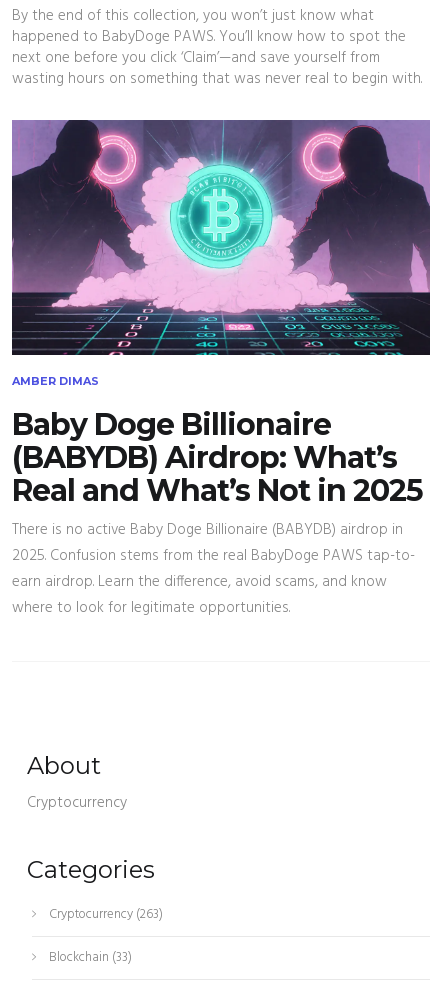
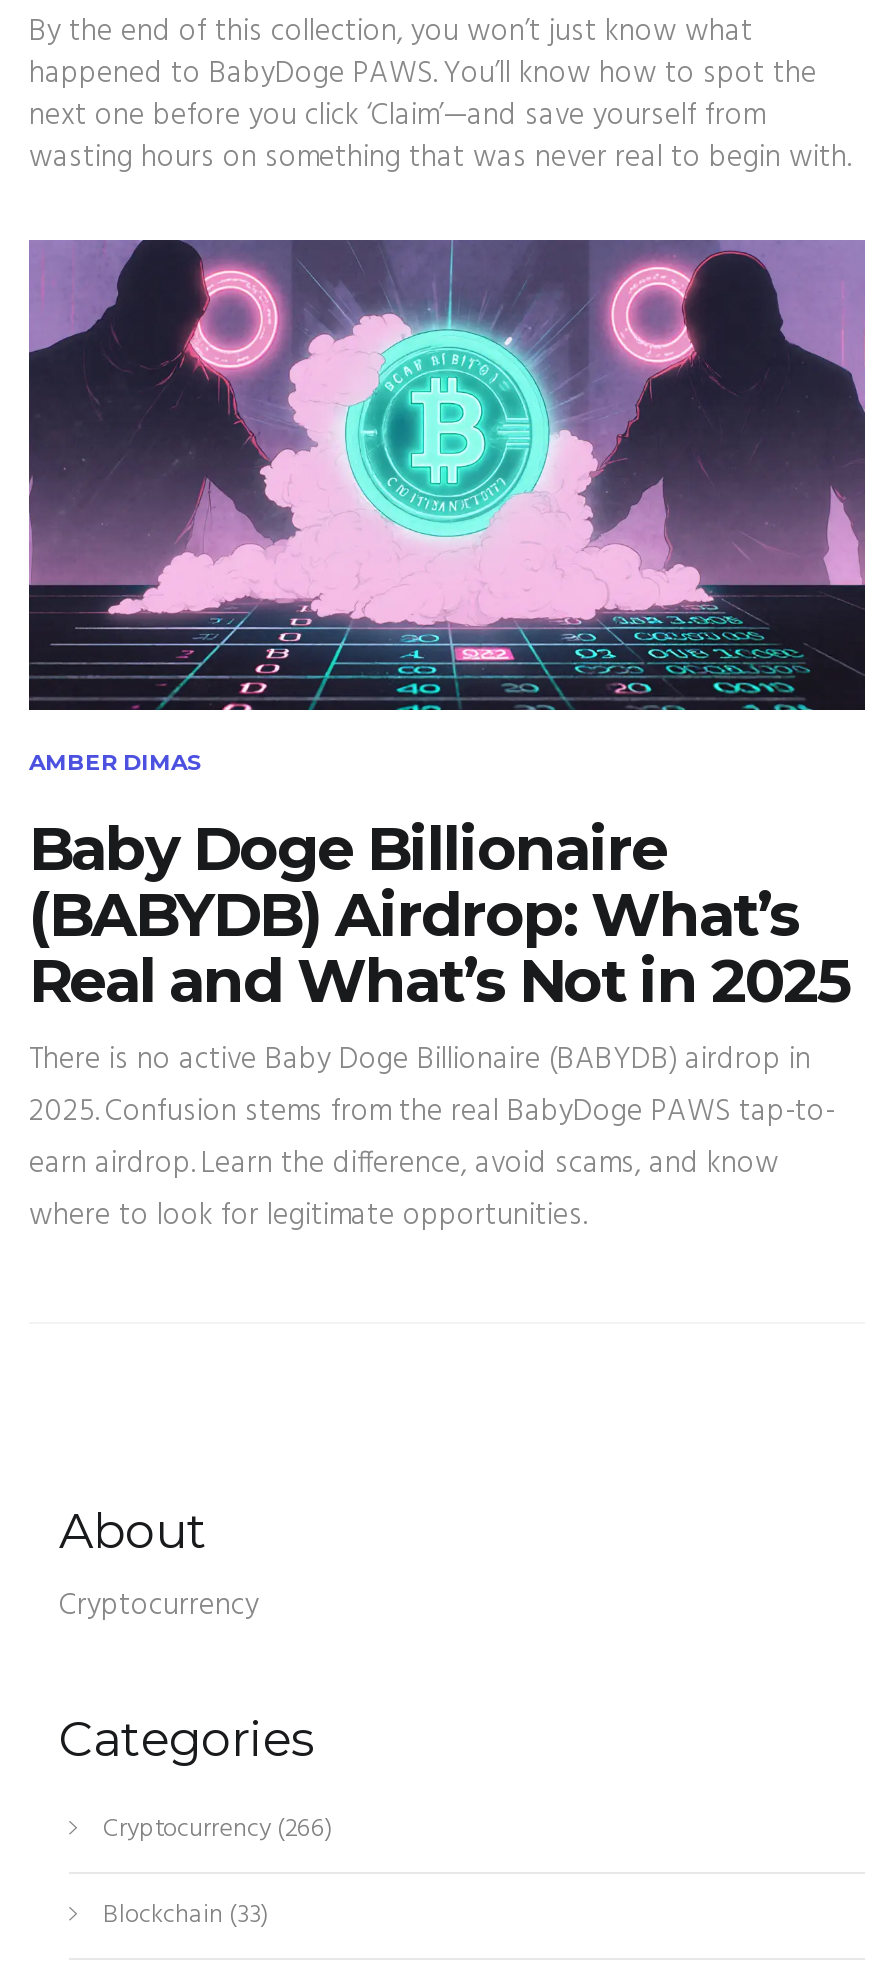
- Cryptocurrency (263)
+ Cryptocurrency (266)
